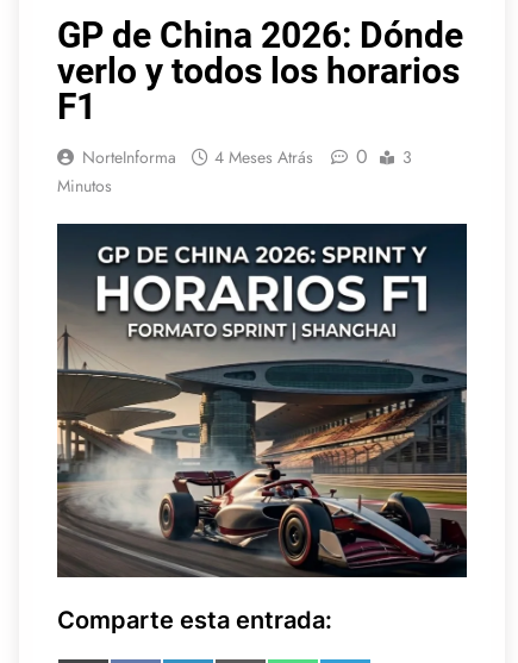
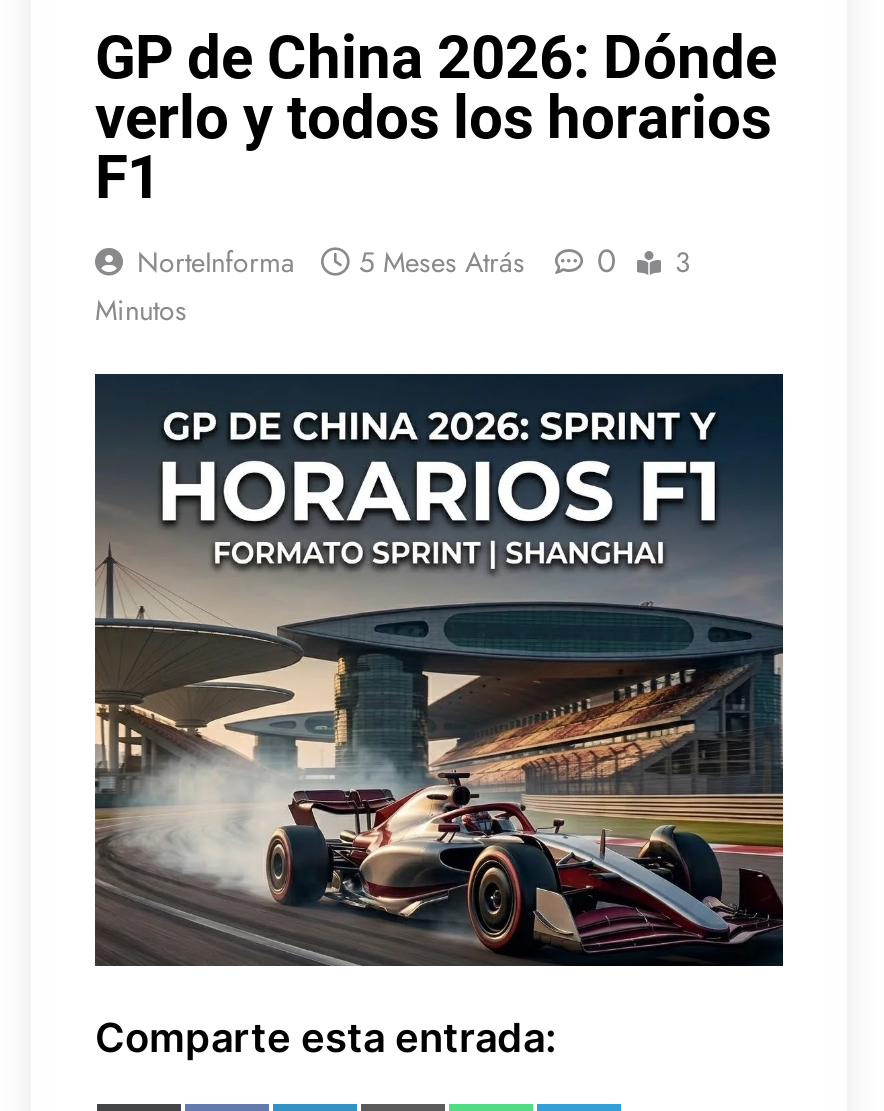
- NorteInforma 4 Meses Atrás 0 3
+ NorteInforma 5 Meses Atrás 0 3
